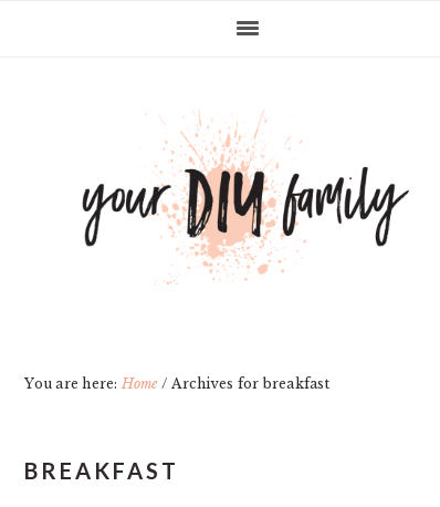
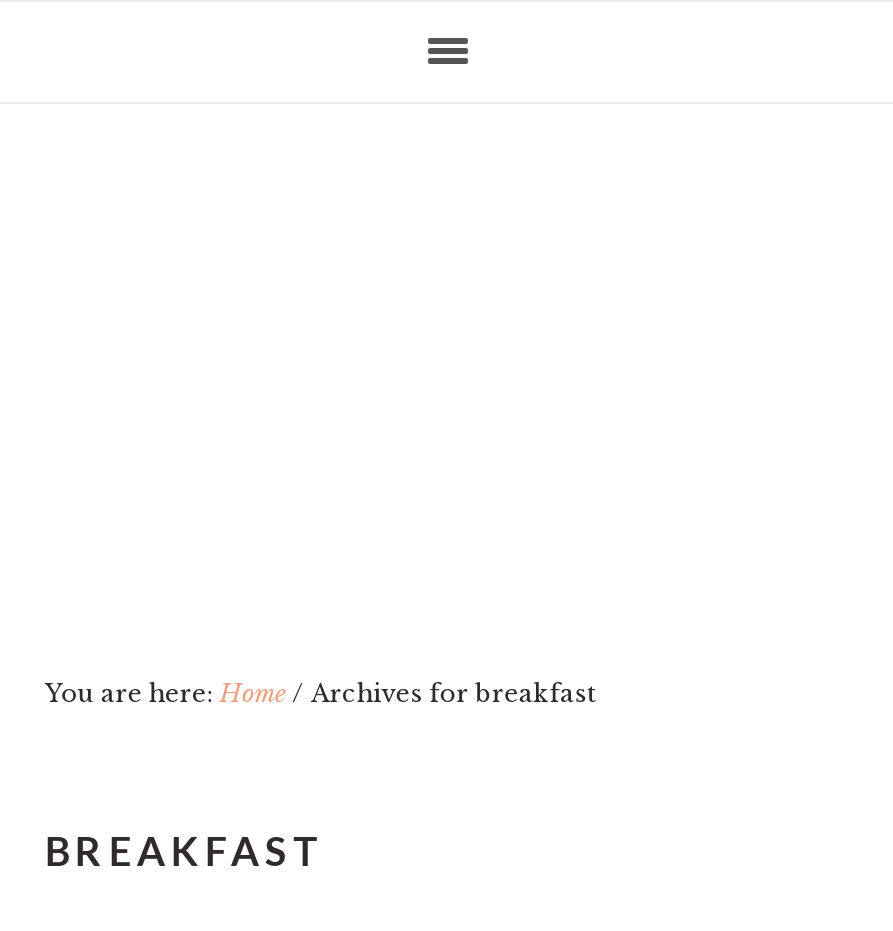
- [image]
